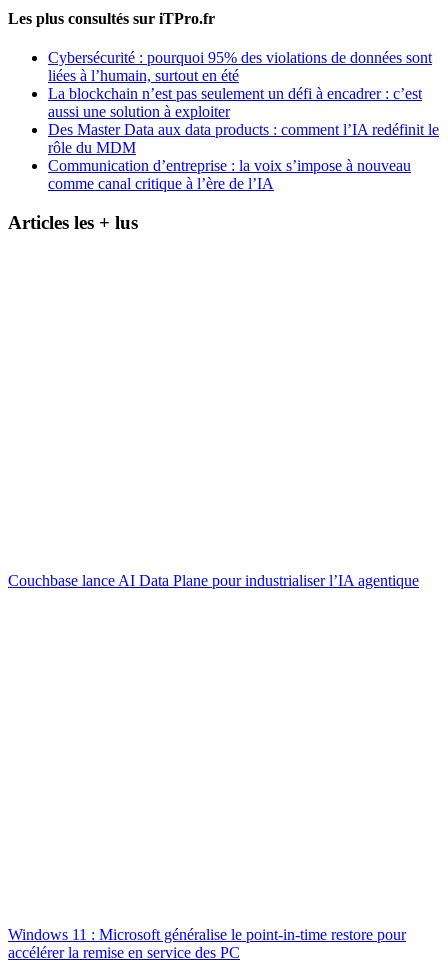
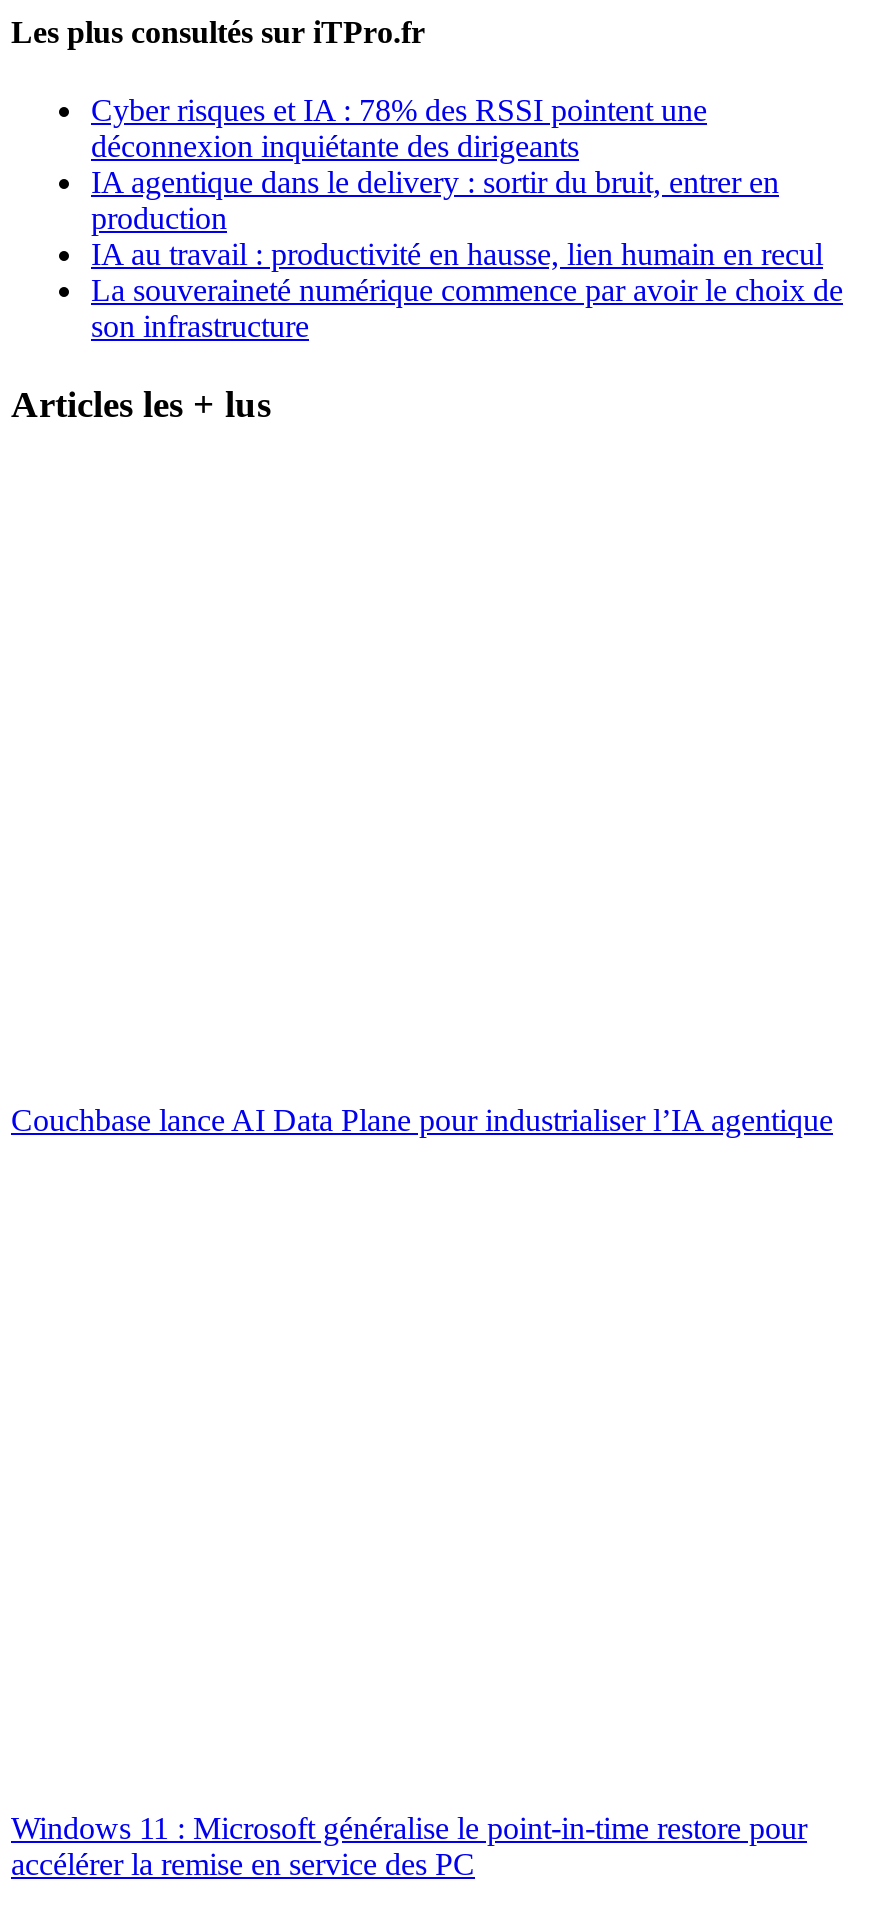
- Cybersécurité : pourquoi 95% des violations de données sont
- liées à l’humain, surtout en été
- La blockchain n’est pas seulement un défi à encadrer : c’est
- aussi une solution à exploiter
- Des Master Data aux data products : comment l’IA redéfinit le
- rôle du MDM
- Communication d’entreprise : la voix s’impose à nouveau
- comme canal critique à l’ère de l’IA
+ Cyber risques et IA : 78% des RSSI pointent une
+ déconnexion inquiétante des dirigeants
+ IA agentique dans le delivery : sortir du bruit, entrer en
+ production
+ IA au travail : productivité en hausse, lien humain en recul
+ La souveraineté numérique commence par avoir le choix de
+ son infrastructure
